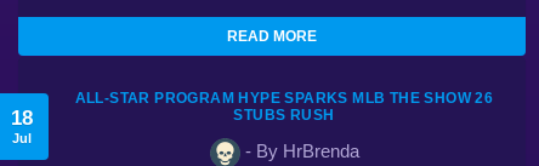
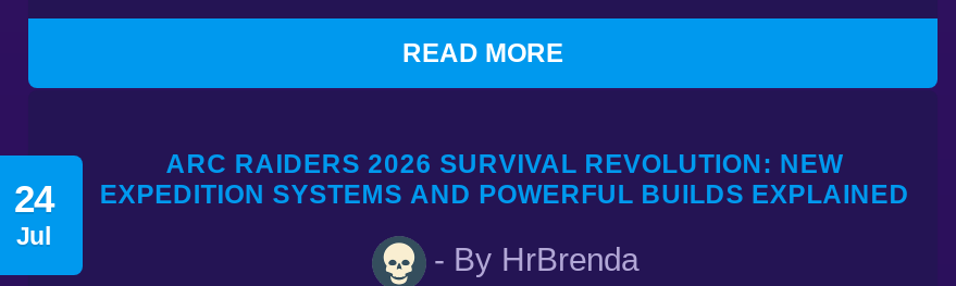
- ALL-STAR PROGRAM HYPE SPARKS MLB THE SHOW 26
- STUBS RUSH
+ ARC RAIDERS 2026 SURVIVAL REVOLUTION: NEW
+ EXPEDITION SYSTEMS AND POWERFUL BUILDS EXPLAINED

- 18
+ 24
